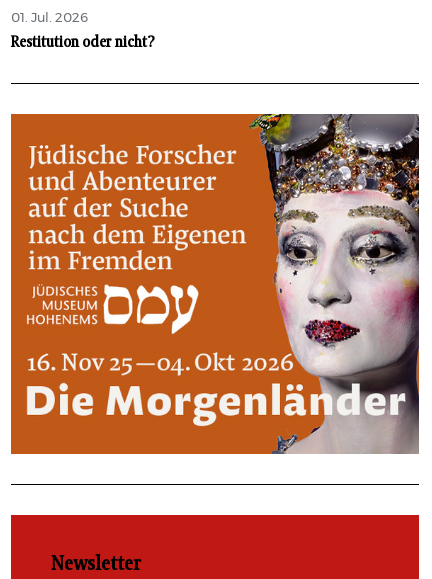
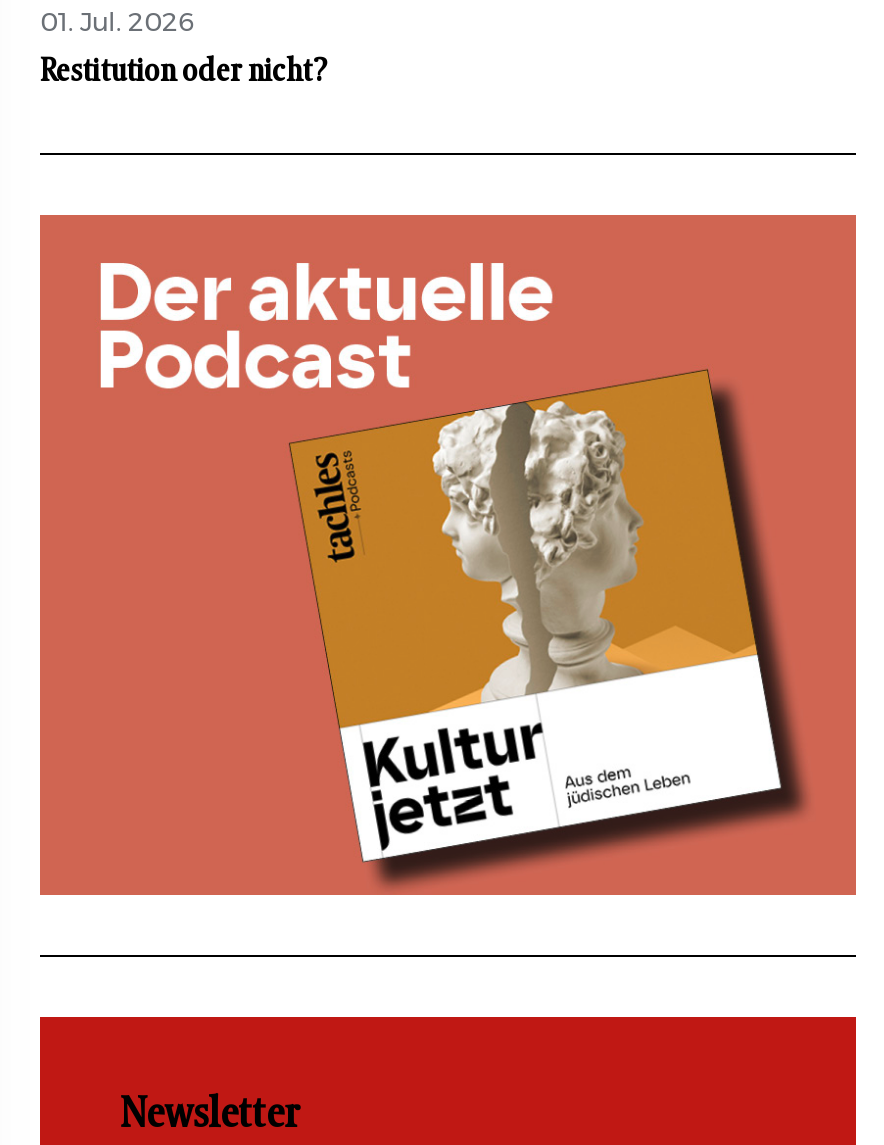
- [image]
+ [image]
